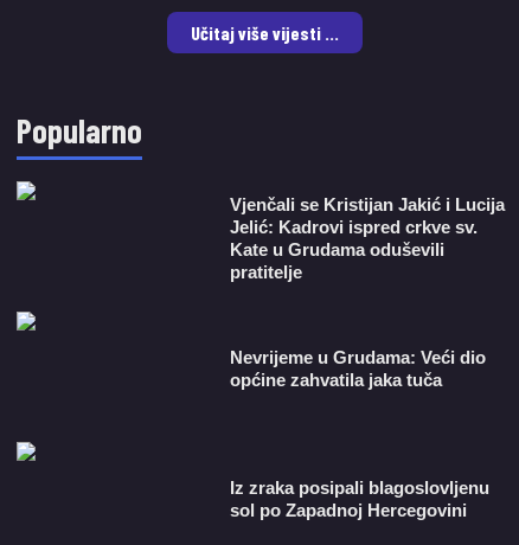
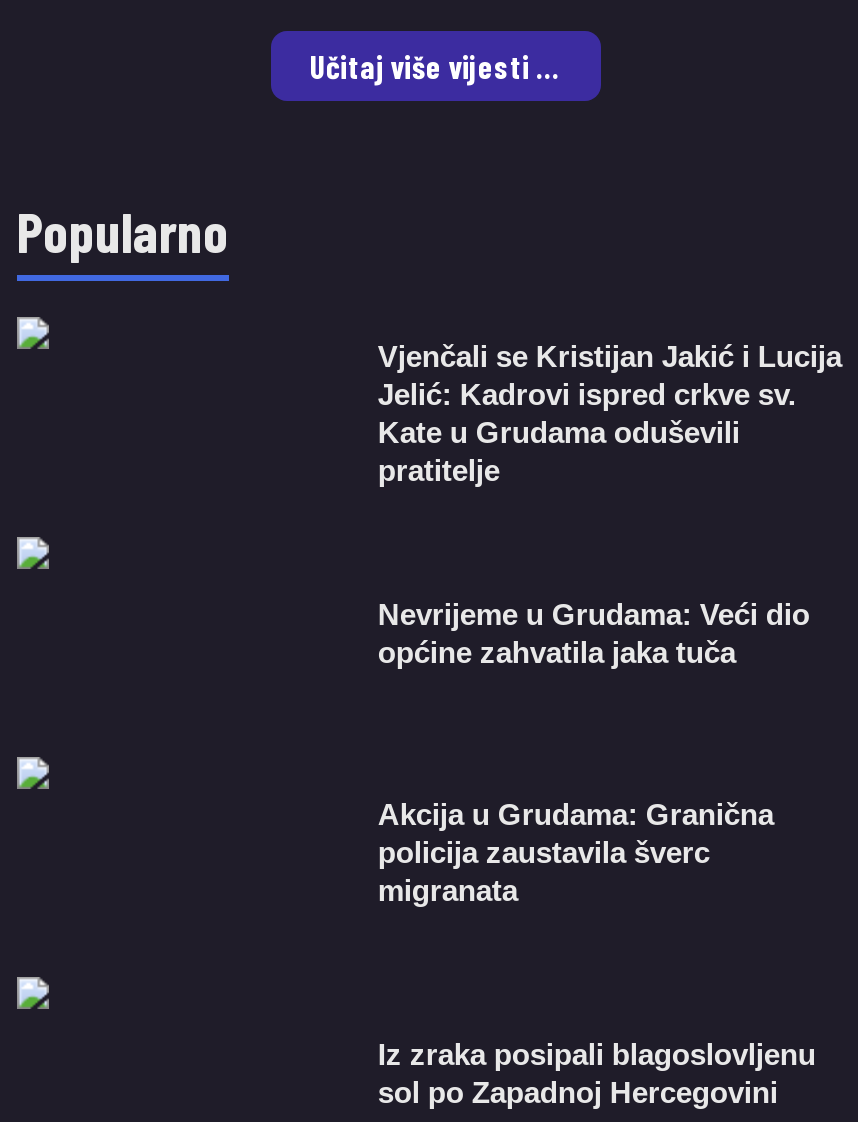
+ Akcija u Grudama: Granična
+ policija zaustavila šverc
+ migranata
